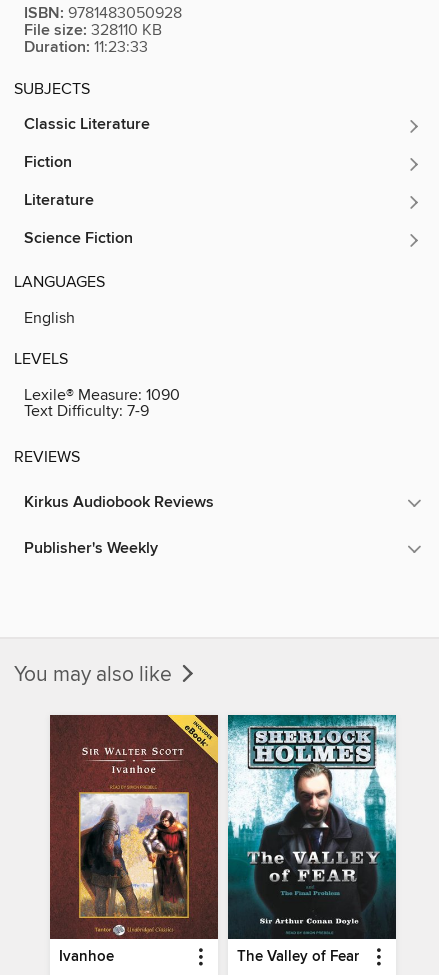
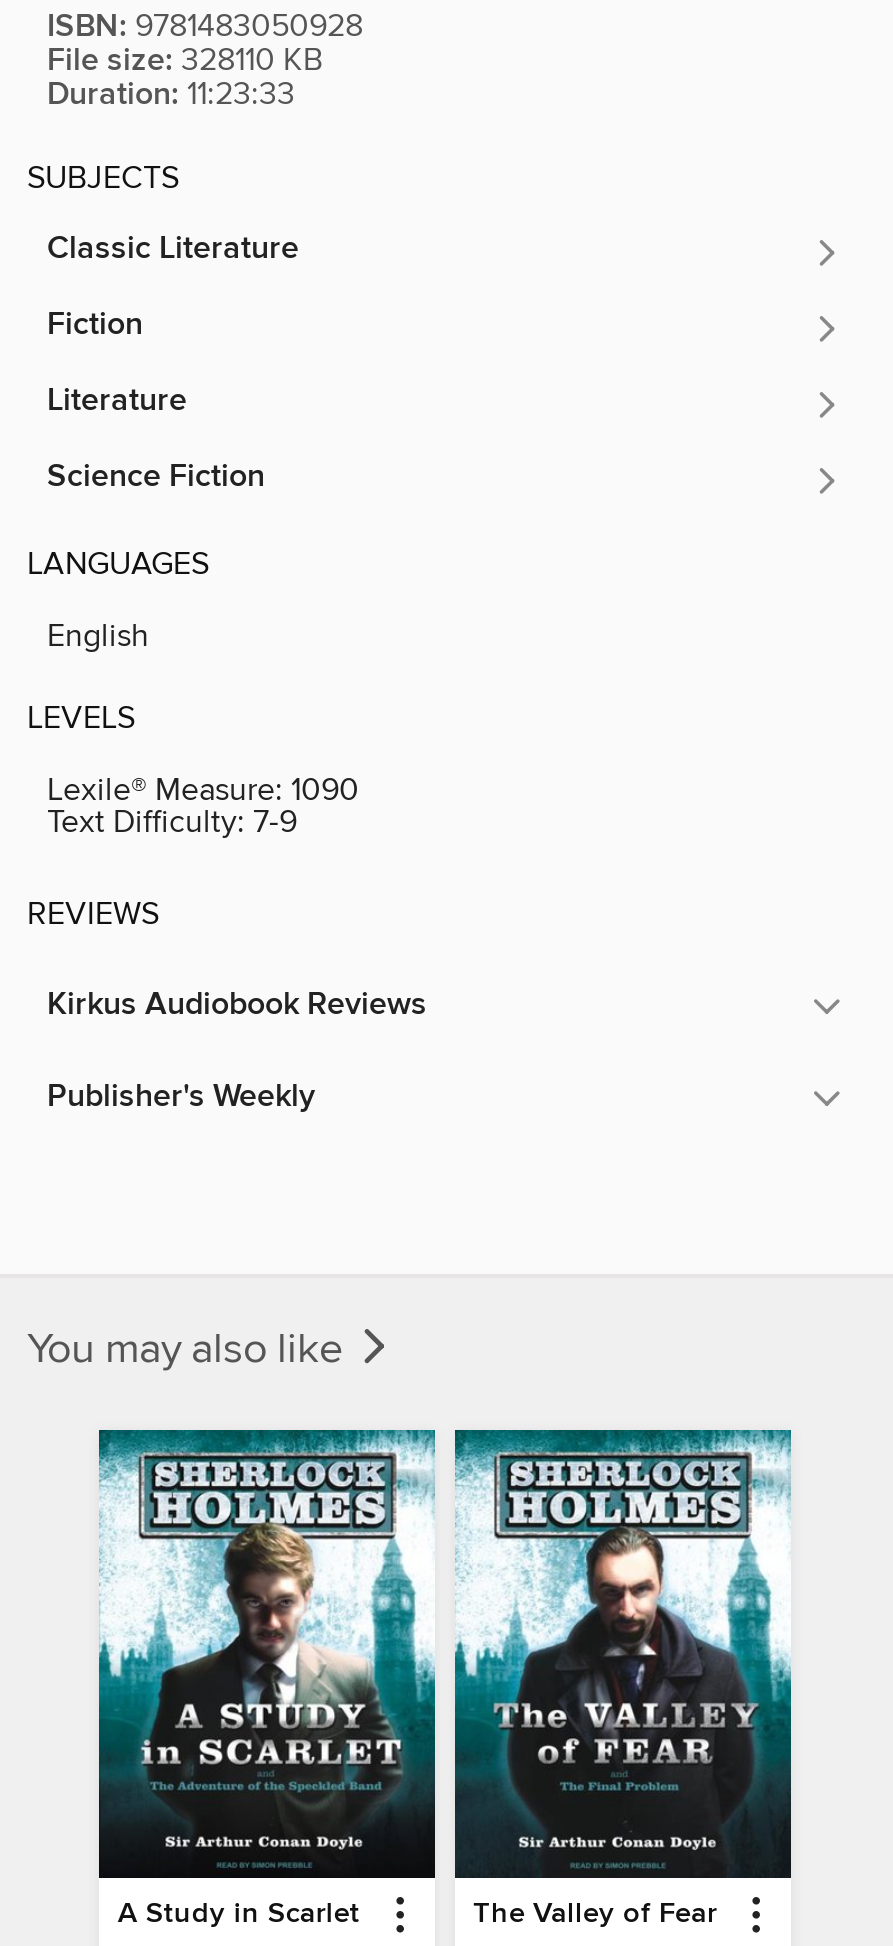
- [image]
- Ivanhoe
+ [image]
+ A Study in Scarlet
